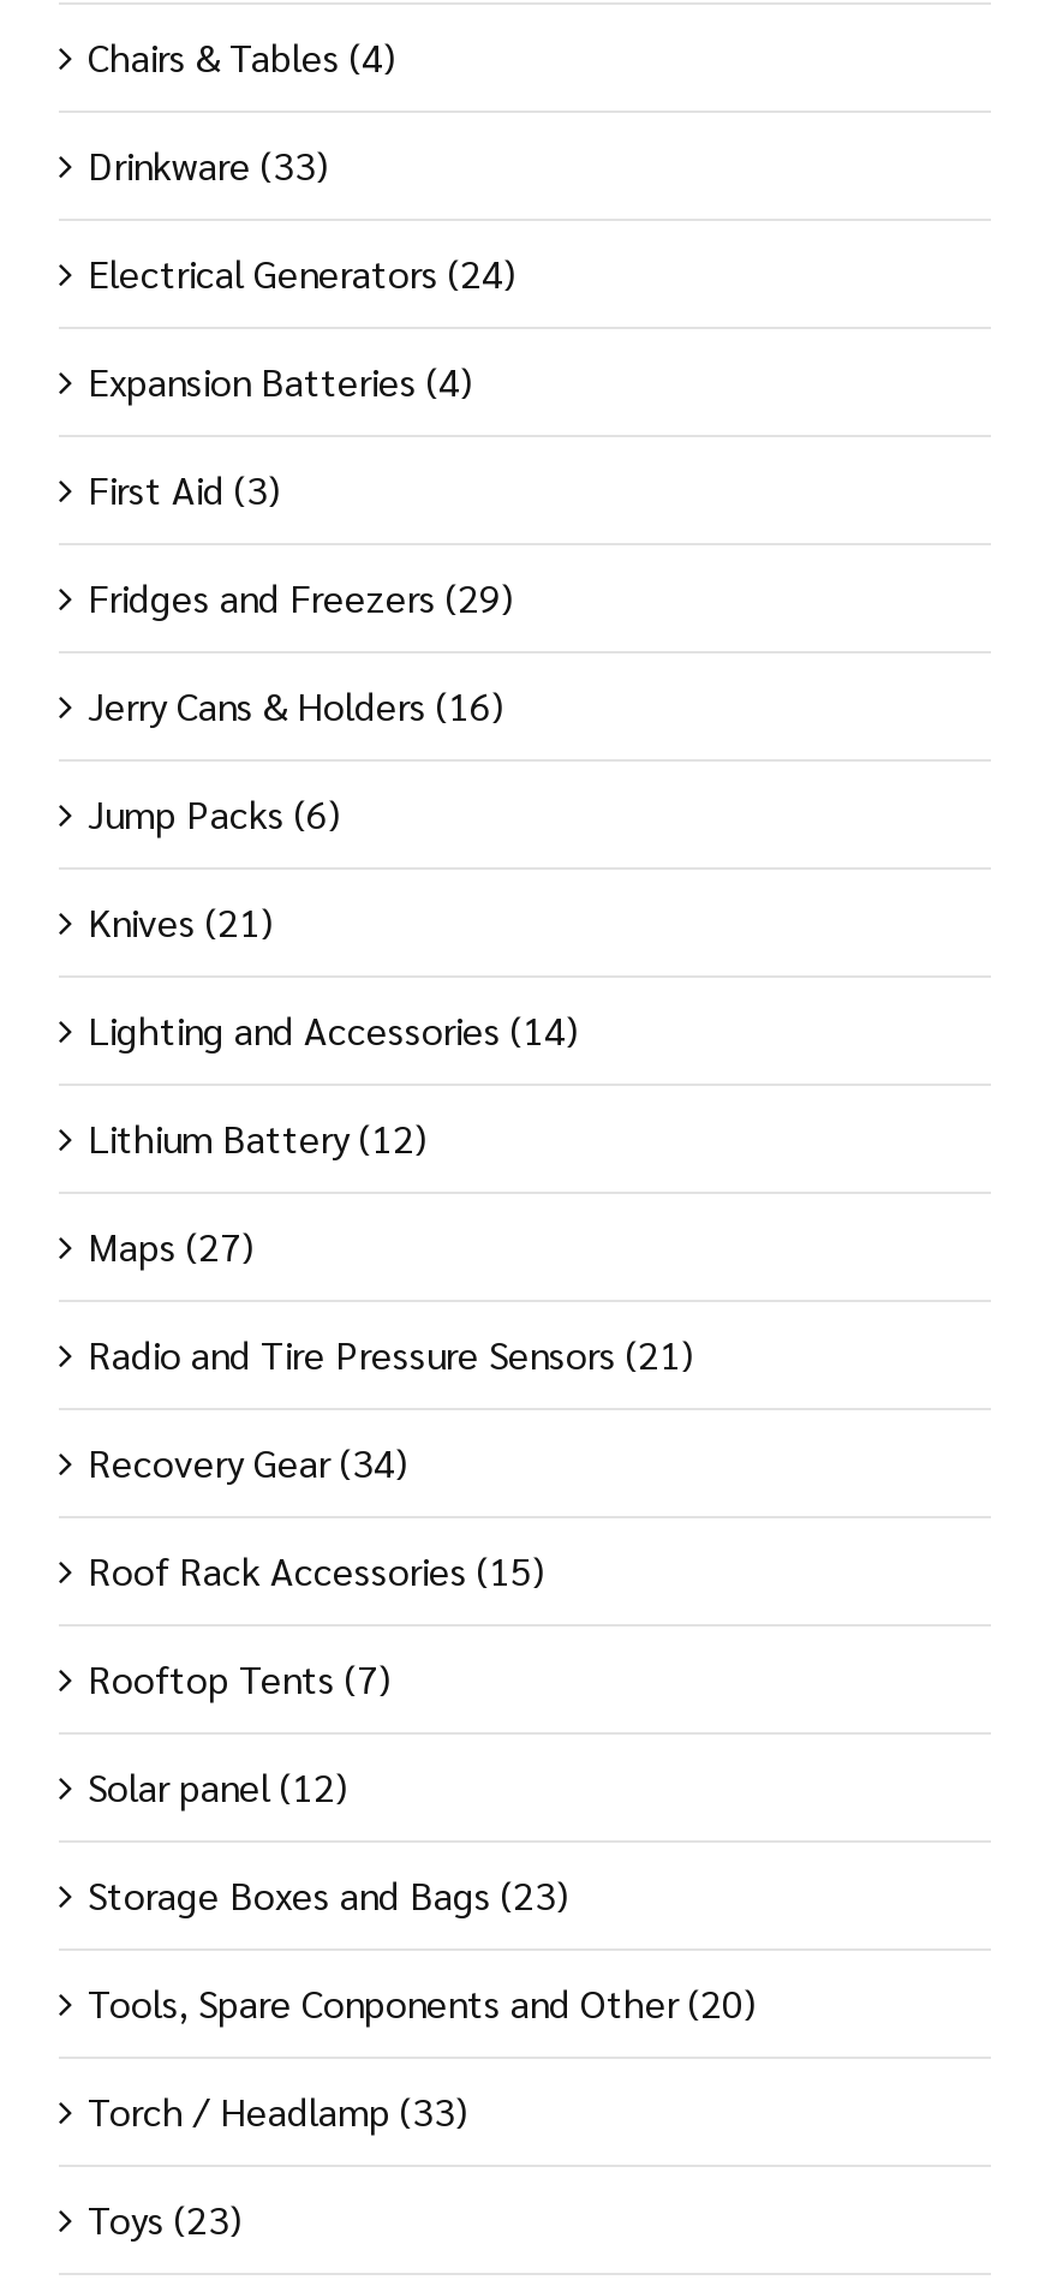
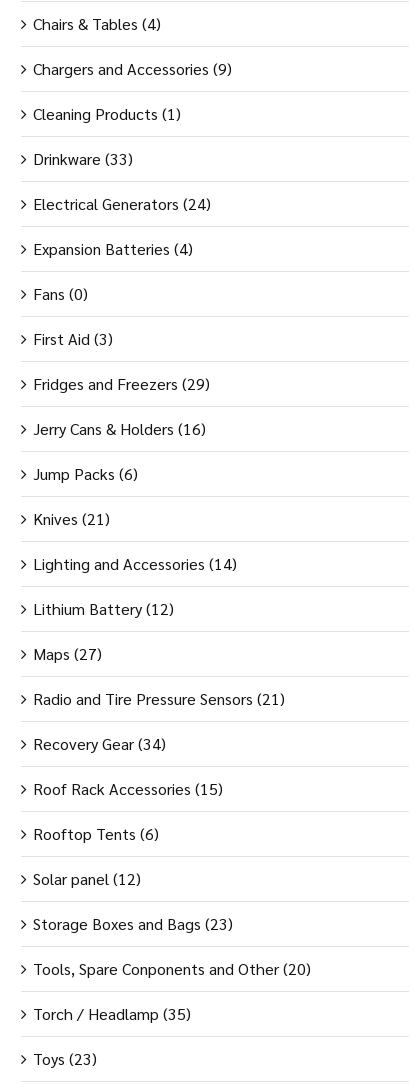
+ Chargers and Accessories (9)
+ Cleaning Products (1)

+ Fans (0)

- Rooftop Tents (7)
+ Rooftop Tents (6)

- Torch / Headlamp (33)
+ Torch / Headlamp (35)
